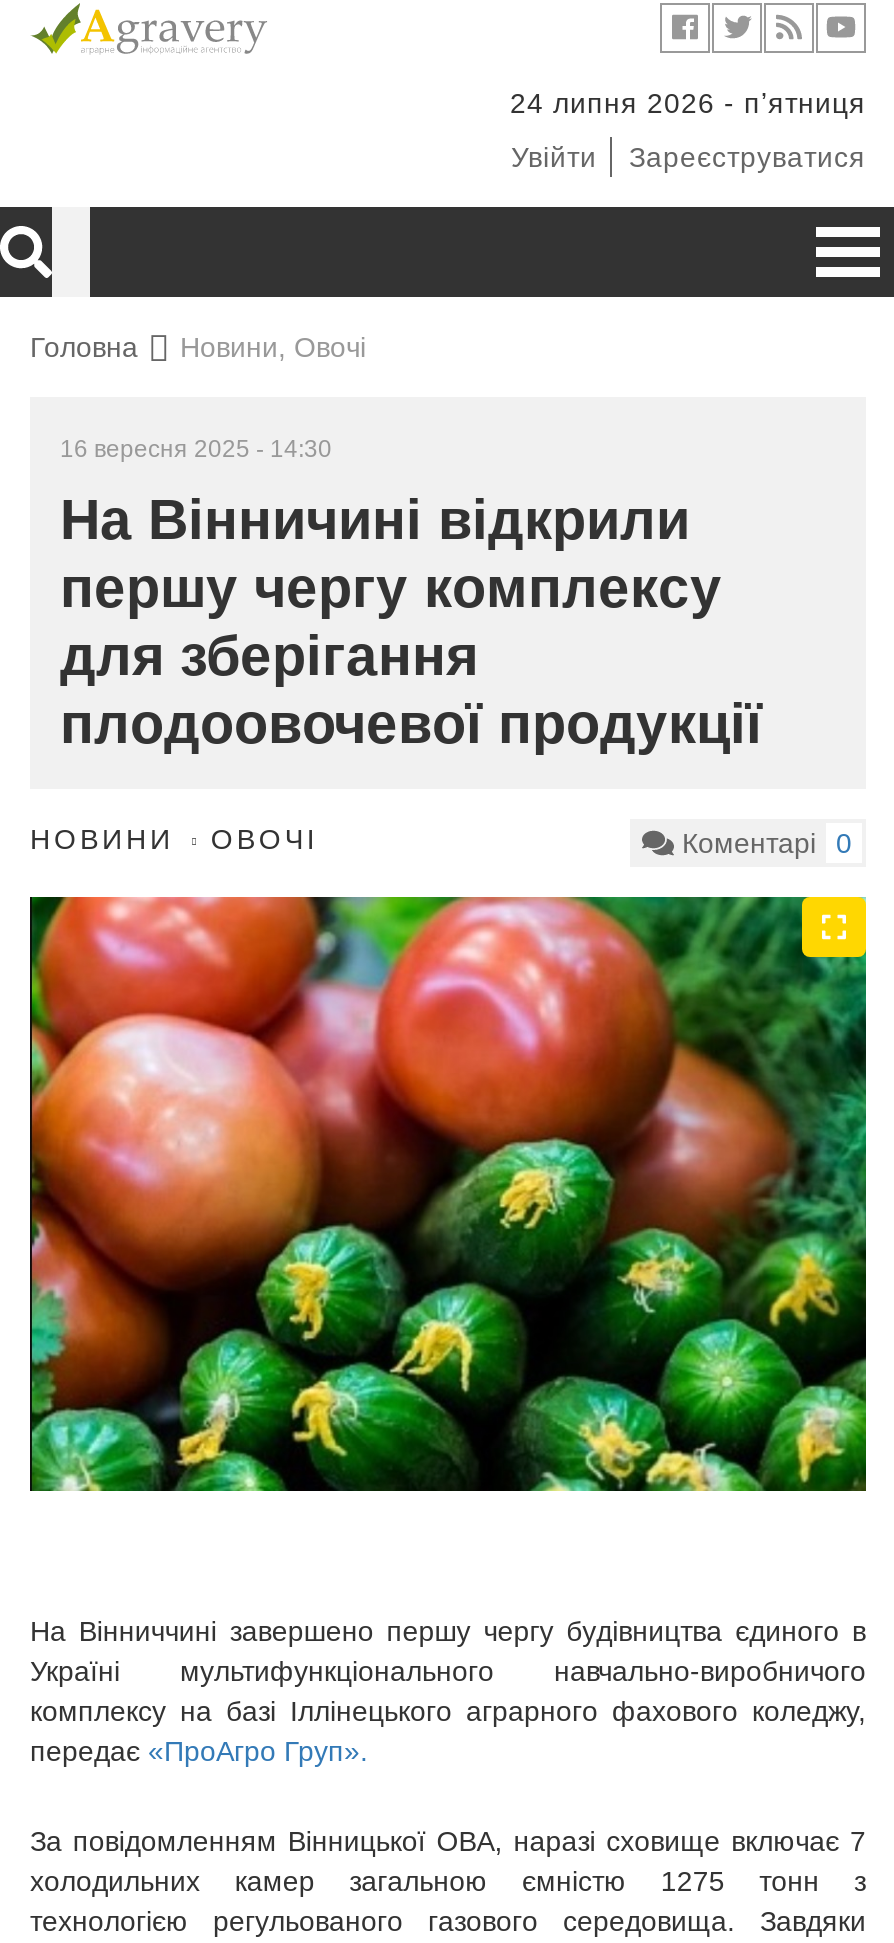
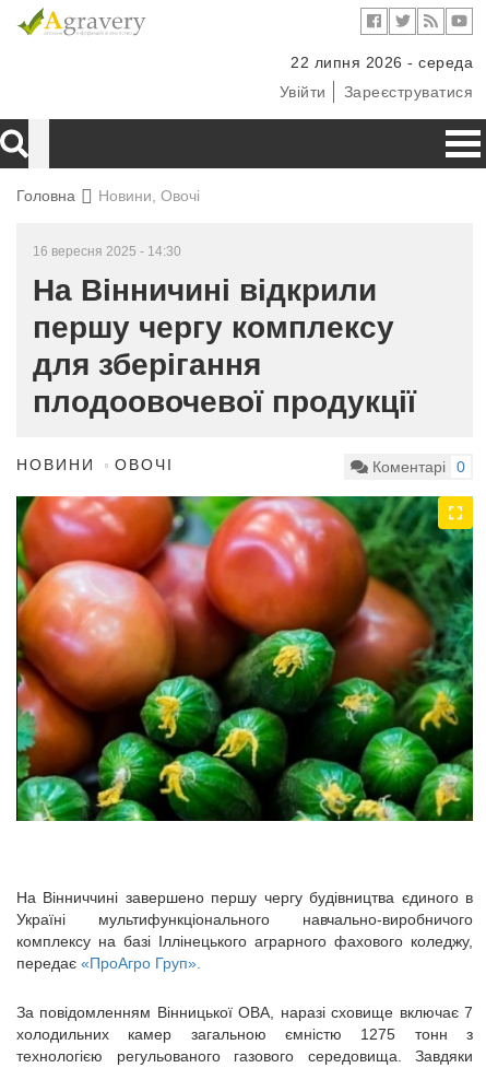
- 24 липня 2026 - пʼятниця
+ 22 липня 2026 - середа
